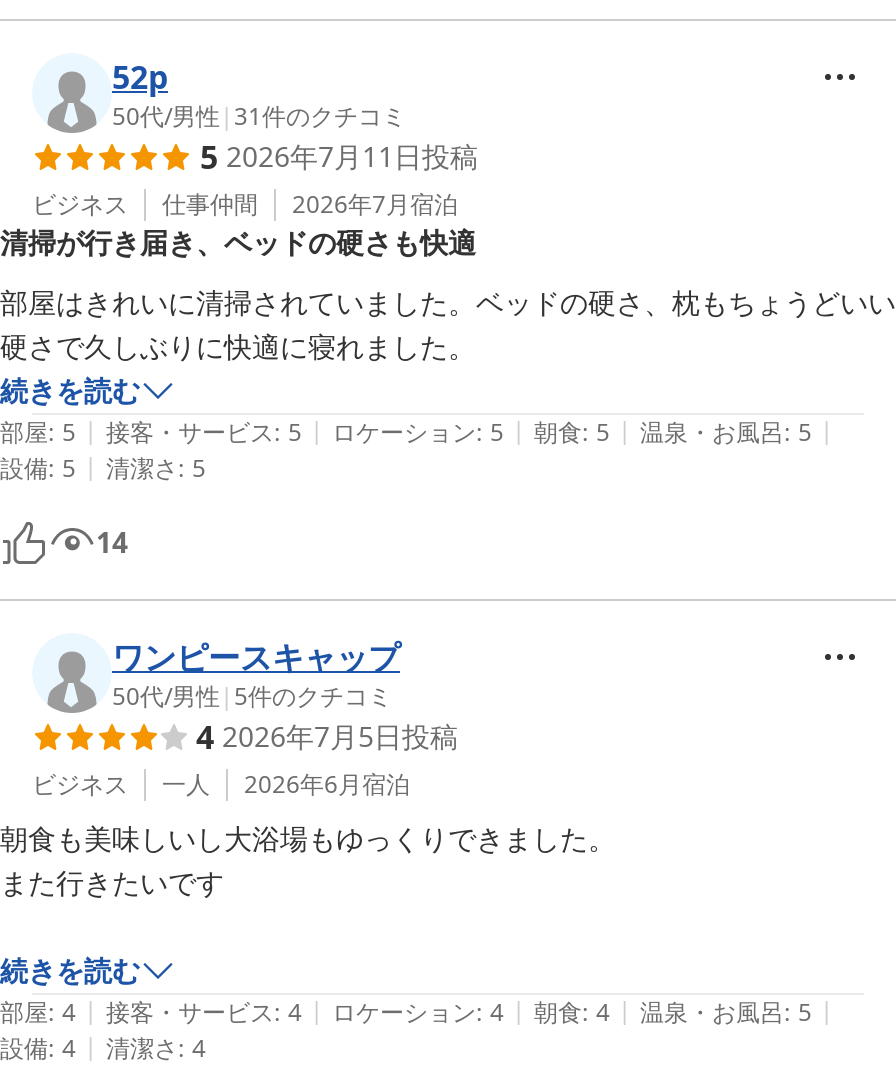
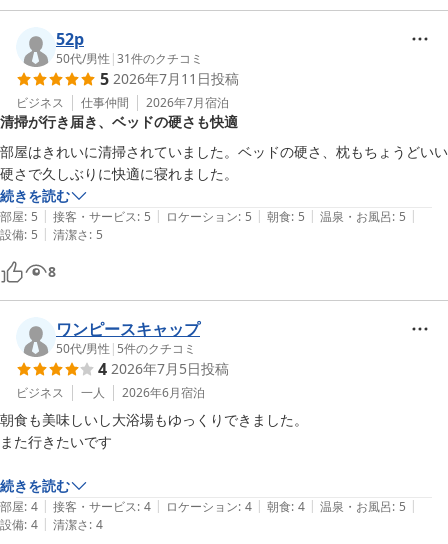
- 14
+ 8
